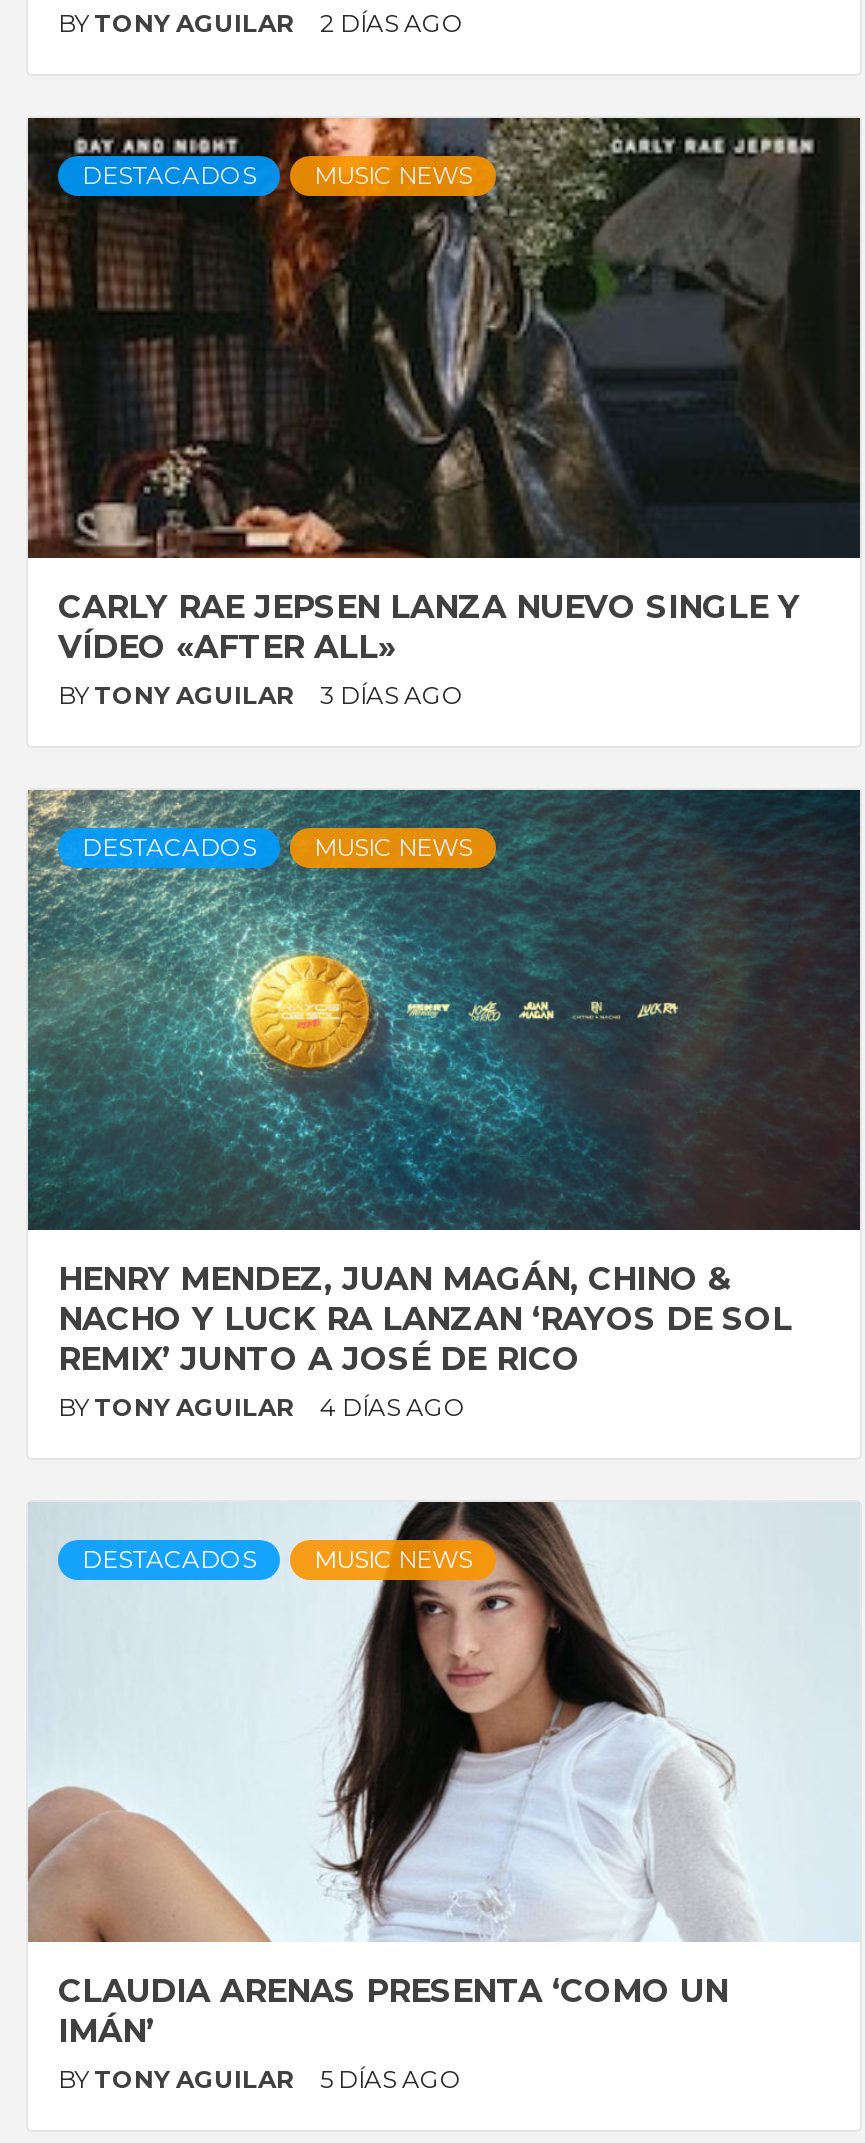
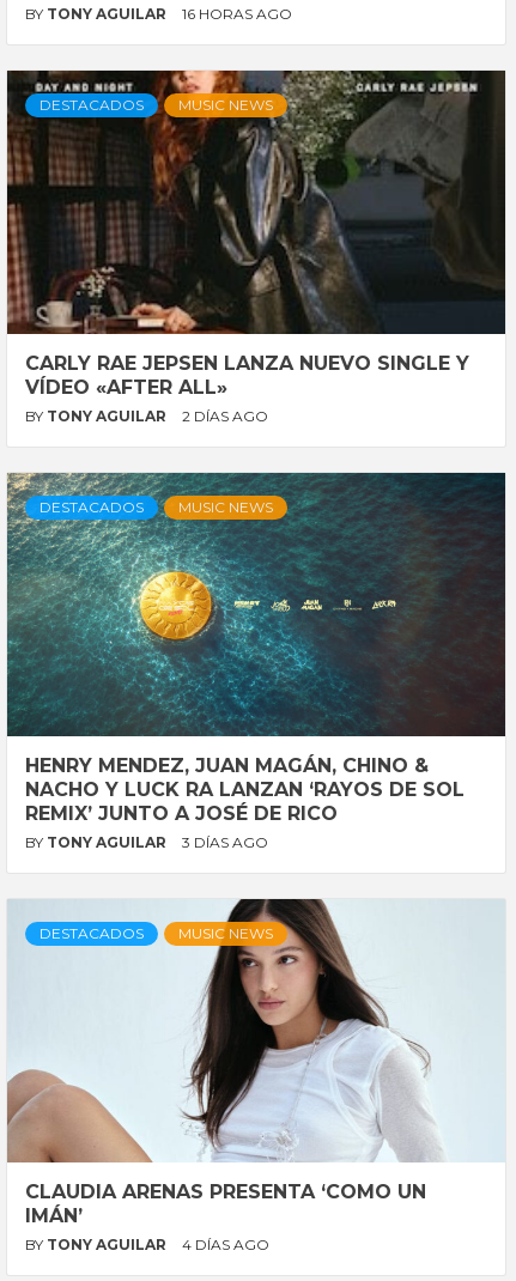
- BY TONY AGUILAR 2 DÍAS AGO
+ BY TONY AGUILAR 16 HORAS AGO

- BY TONY AGUILAR 3 DÍAS AGO
+ BY TONY AGUILAR 2 DÍAS AGO

- BY TONY AGUILAR 4 DÍAS AGO
+ BY TONY AGUILAR 3 DÍAS AGO

- BY TONY AGUILAR 5 DÍAS AGO
+ BY TONY AGUILAR 4 DÍAS AGO
